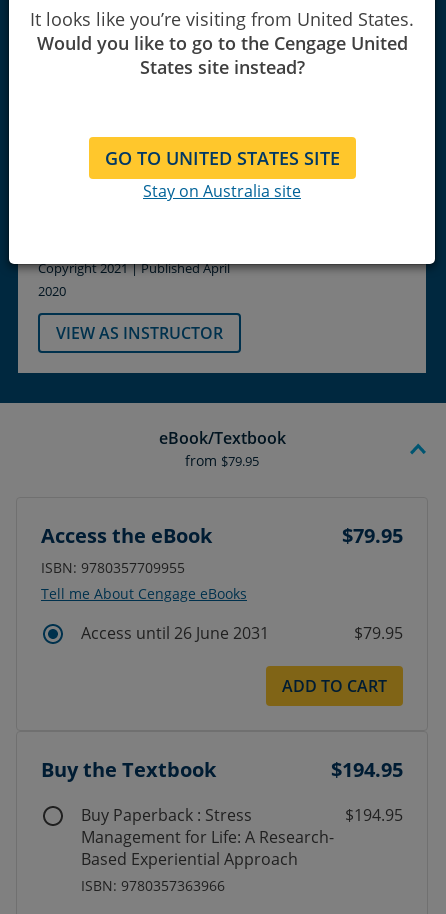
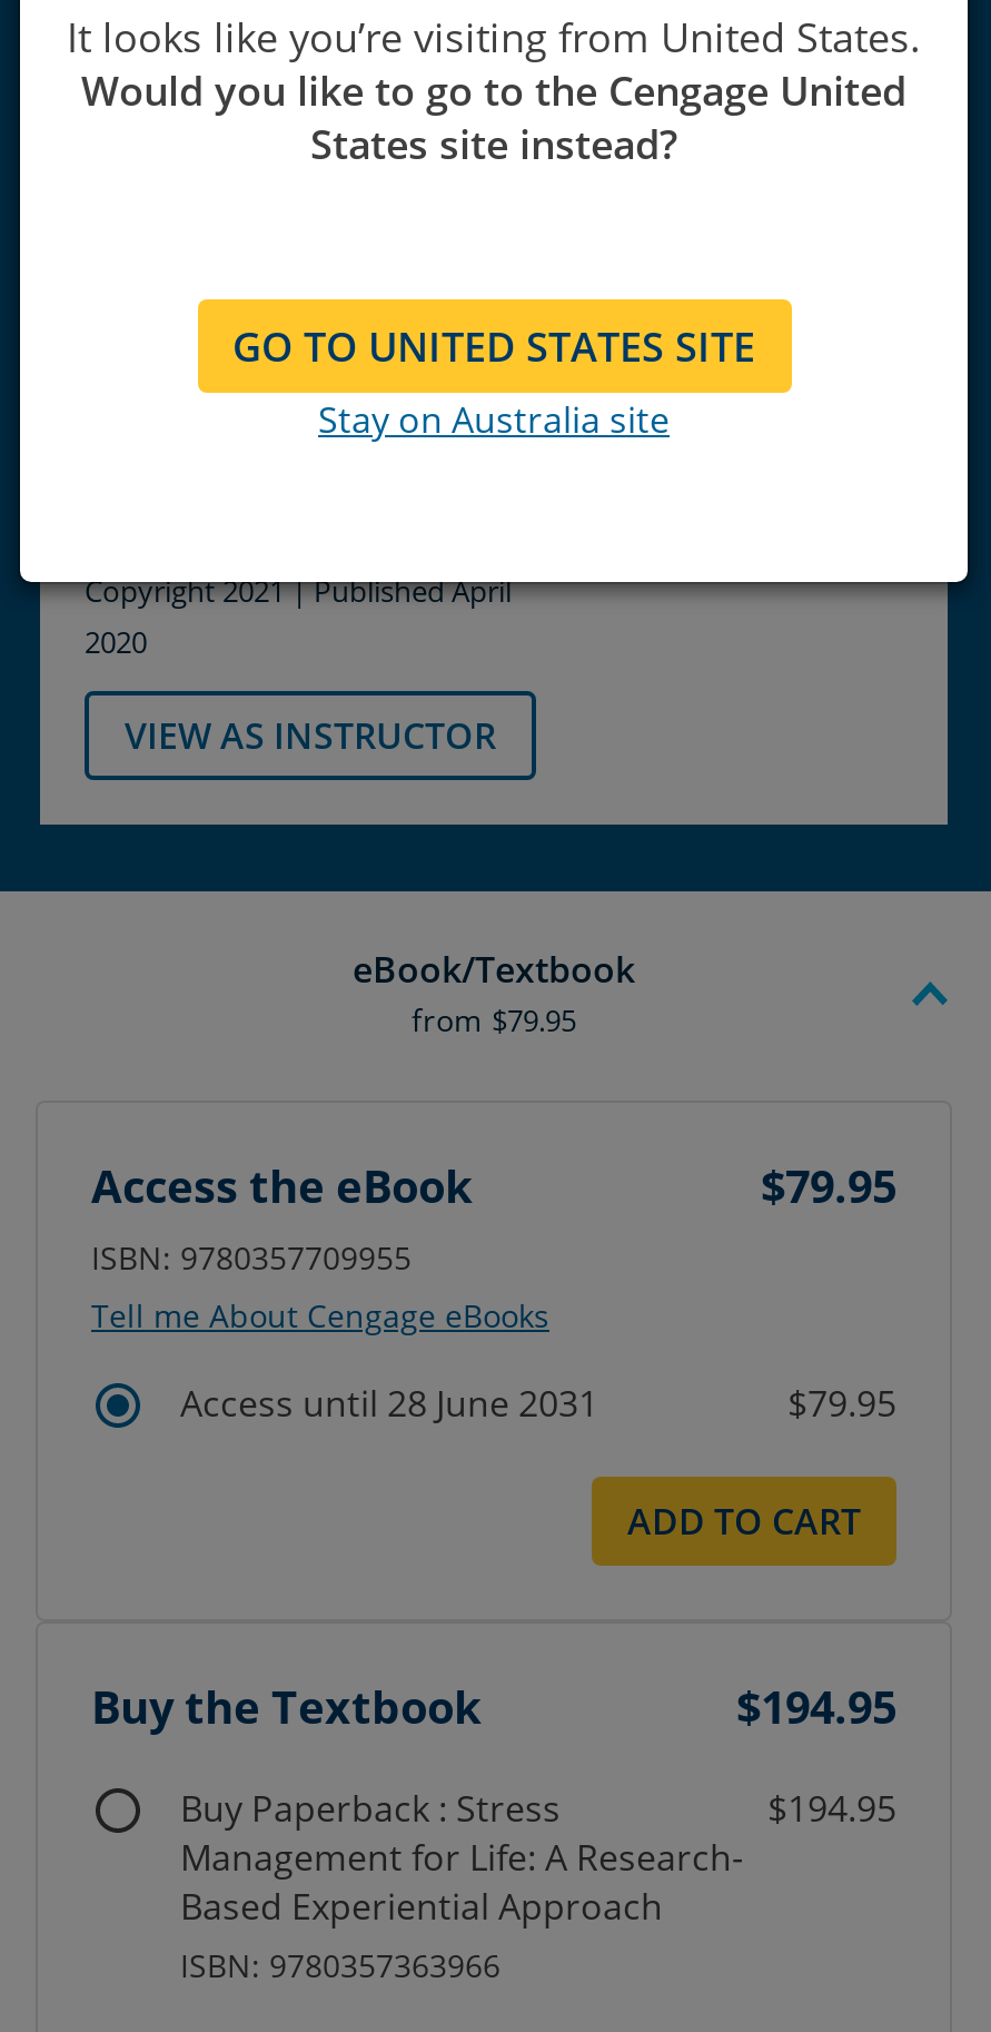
- Access until 26 June 2031
+ Access until 28 June 2031
